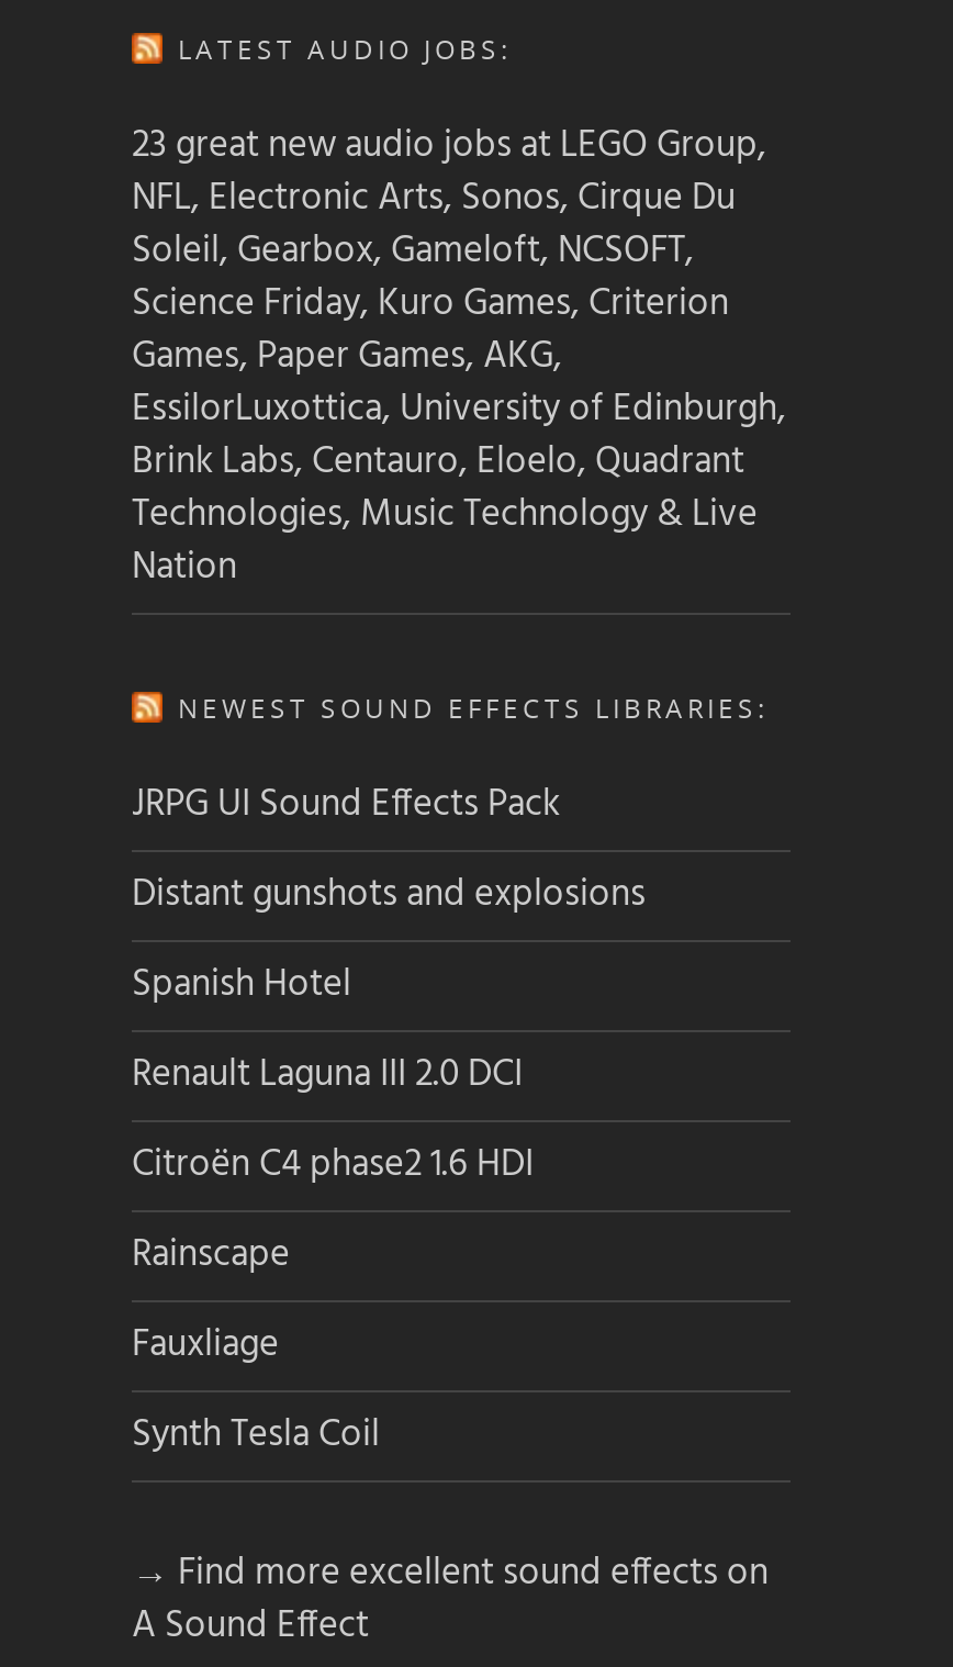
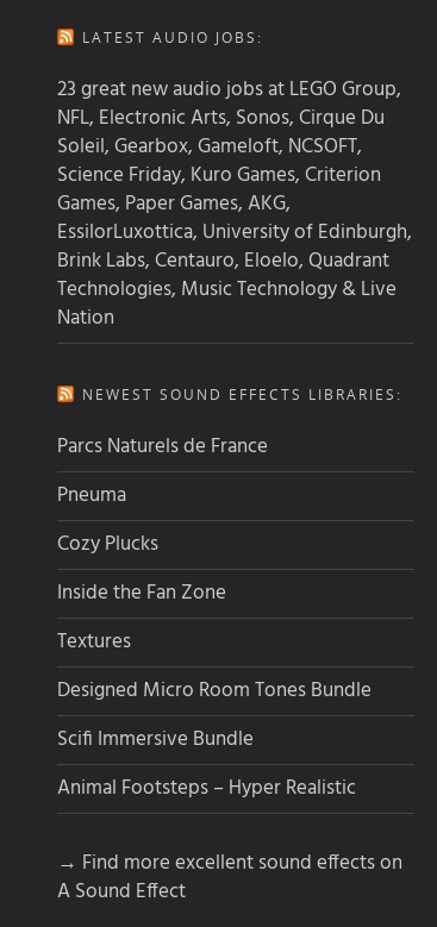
- JRPG UI Sound Effects Pack
+ Parcs Naturels de France

- Distant gunshots and explosions
+ Pneuma

- Spanish Hotel
+ Cozy Plucks

- Renault Laguna III 2.0 DCI
+ Inside the Fan Zone

- Citroën C4 phase2 1.6 HDI
+ Textures

- Rainscape
+ Designed Micro Room Tones Bundle

- Fauxliage
+ Scifi Immersive Bundle

- Synth Tesla Coil
+ Animal Footsteps – Hyper Realistic
